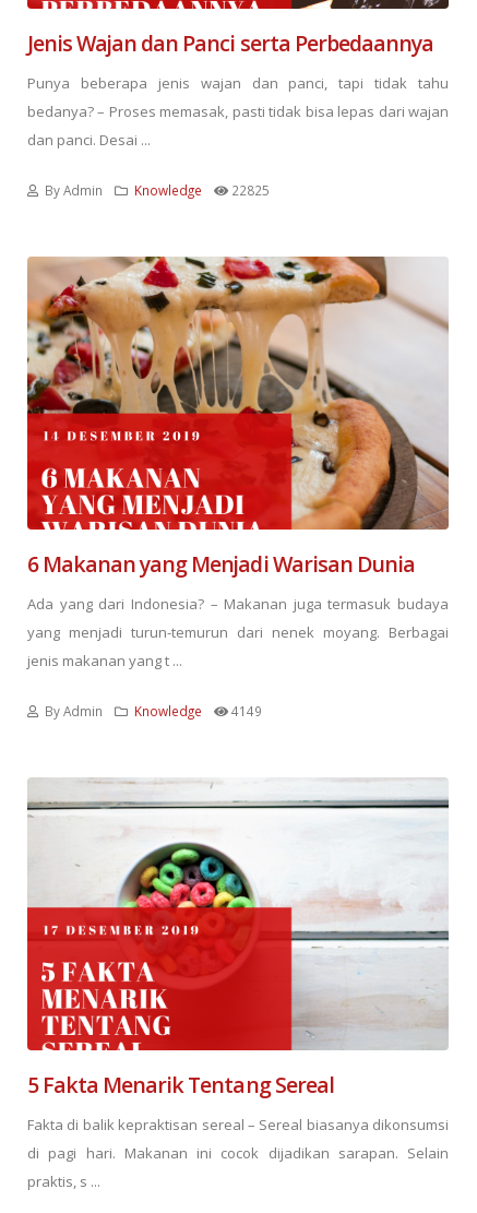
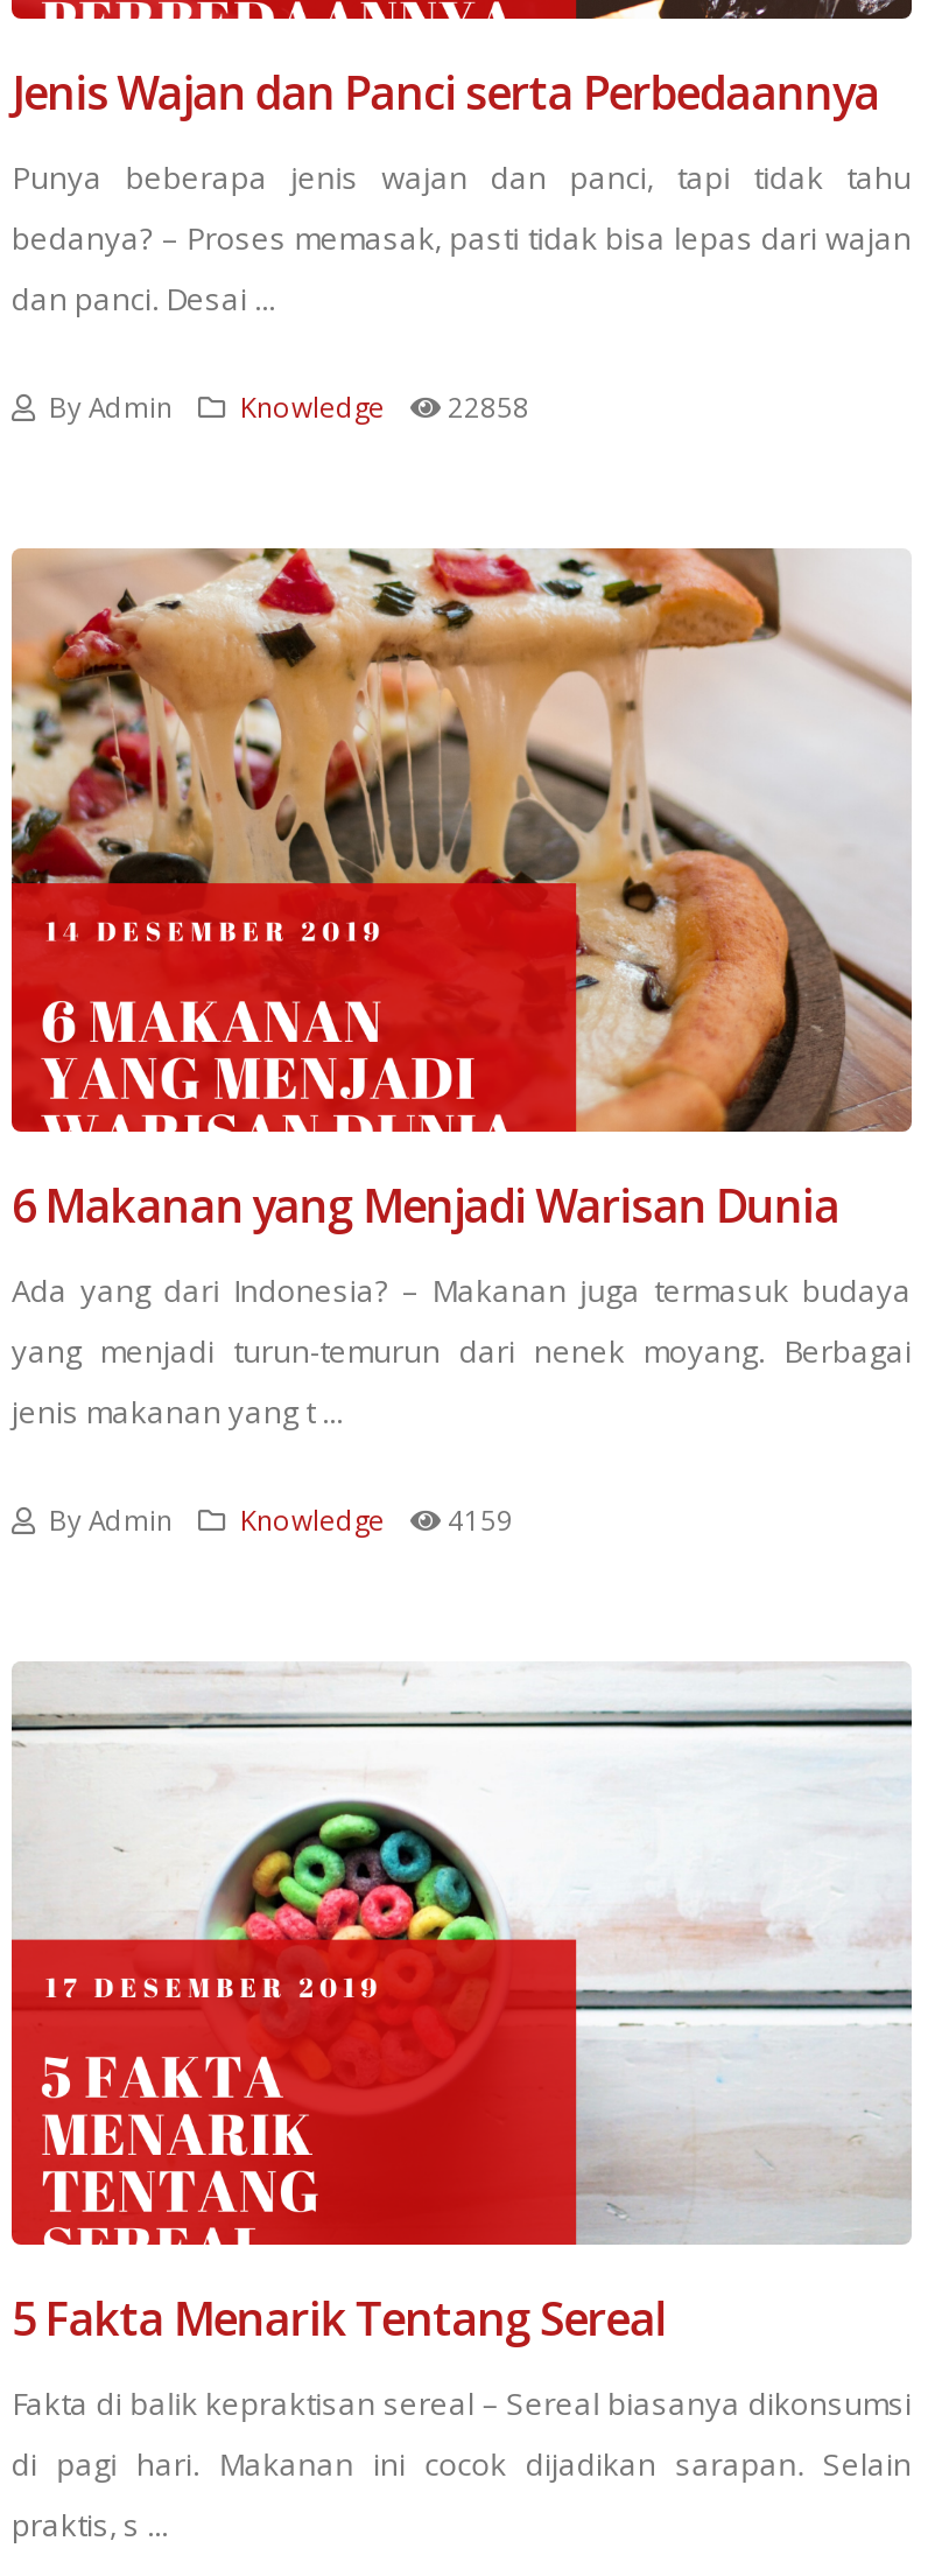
- By Admin Knowledge 22825
+ By Admin Knowledge 22858

- By Admin Knowledge 4149
+ By Admin Knowledge 4159
